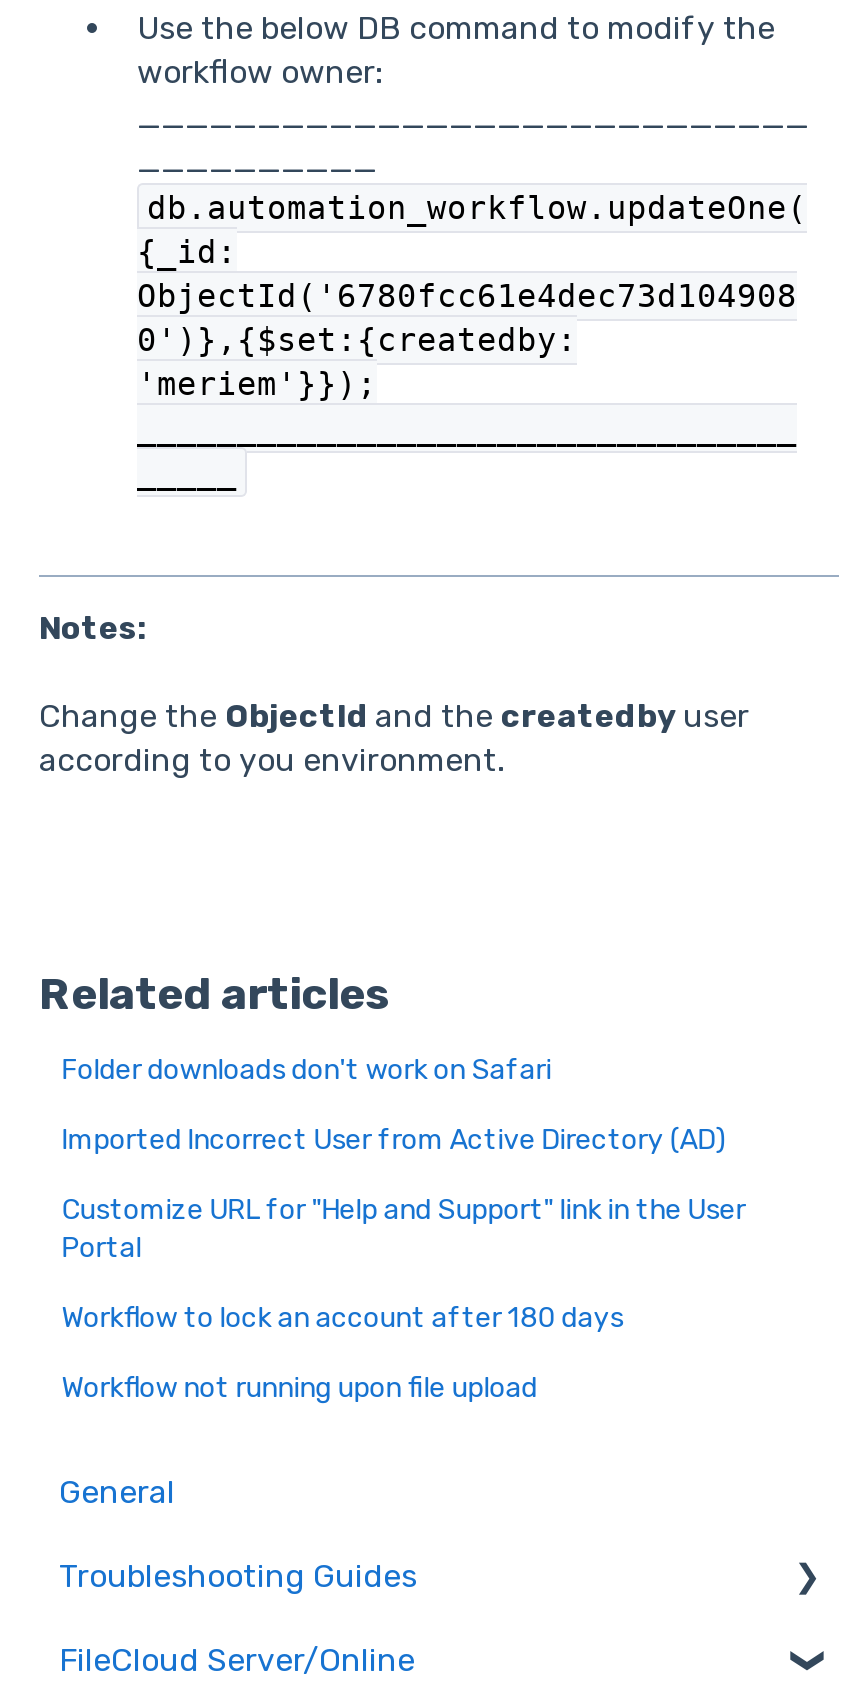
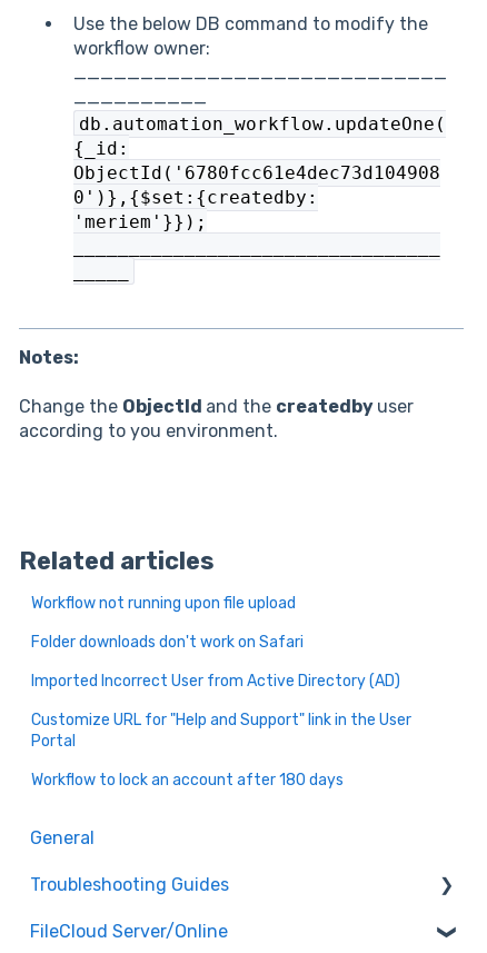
moved down: Folder downloads don't work on Safari | Imported Incorrect User from Active Directory (AD) | Customize URL for "Help and Support" link in the User | Portal | Workflow to lock an account after 180 days

moved up: Workflow not running upon file upload
